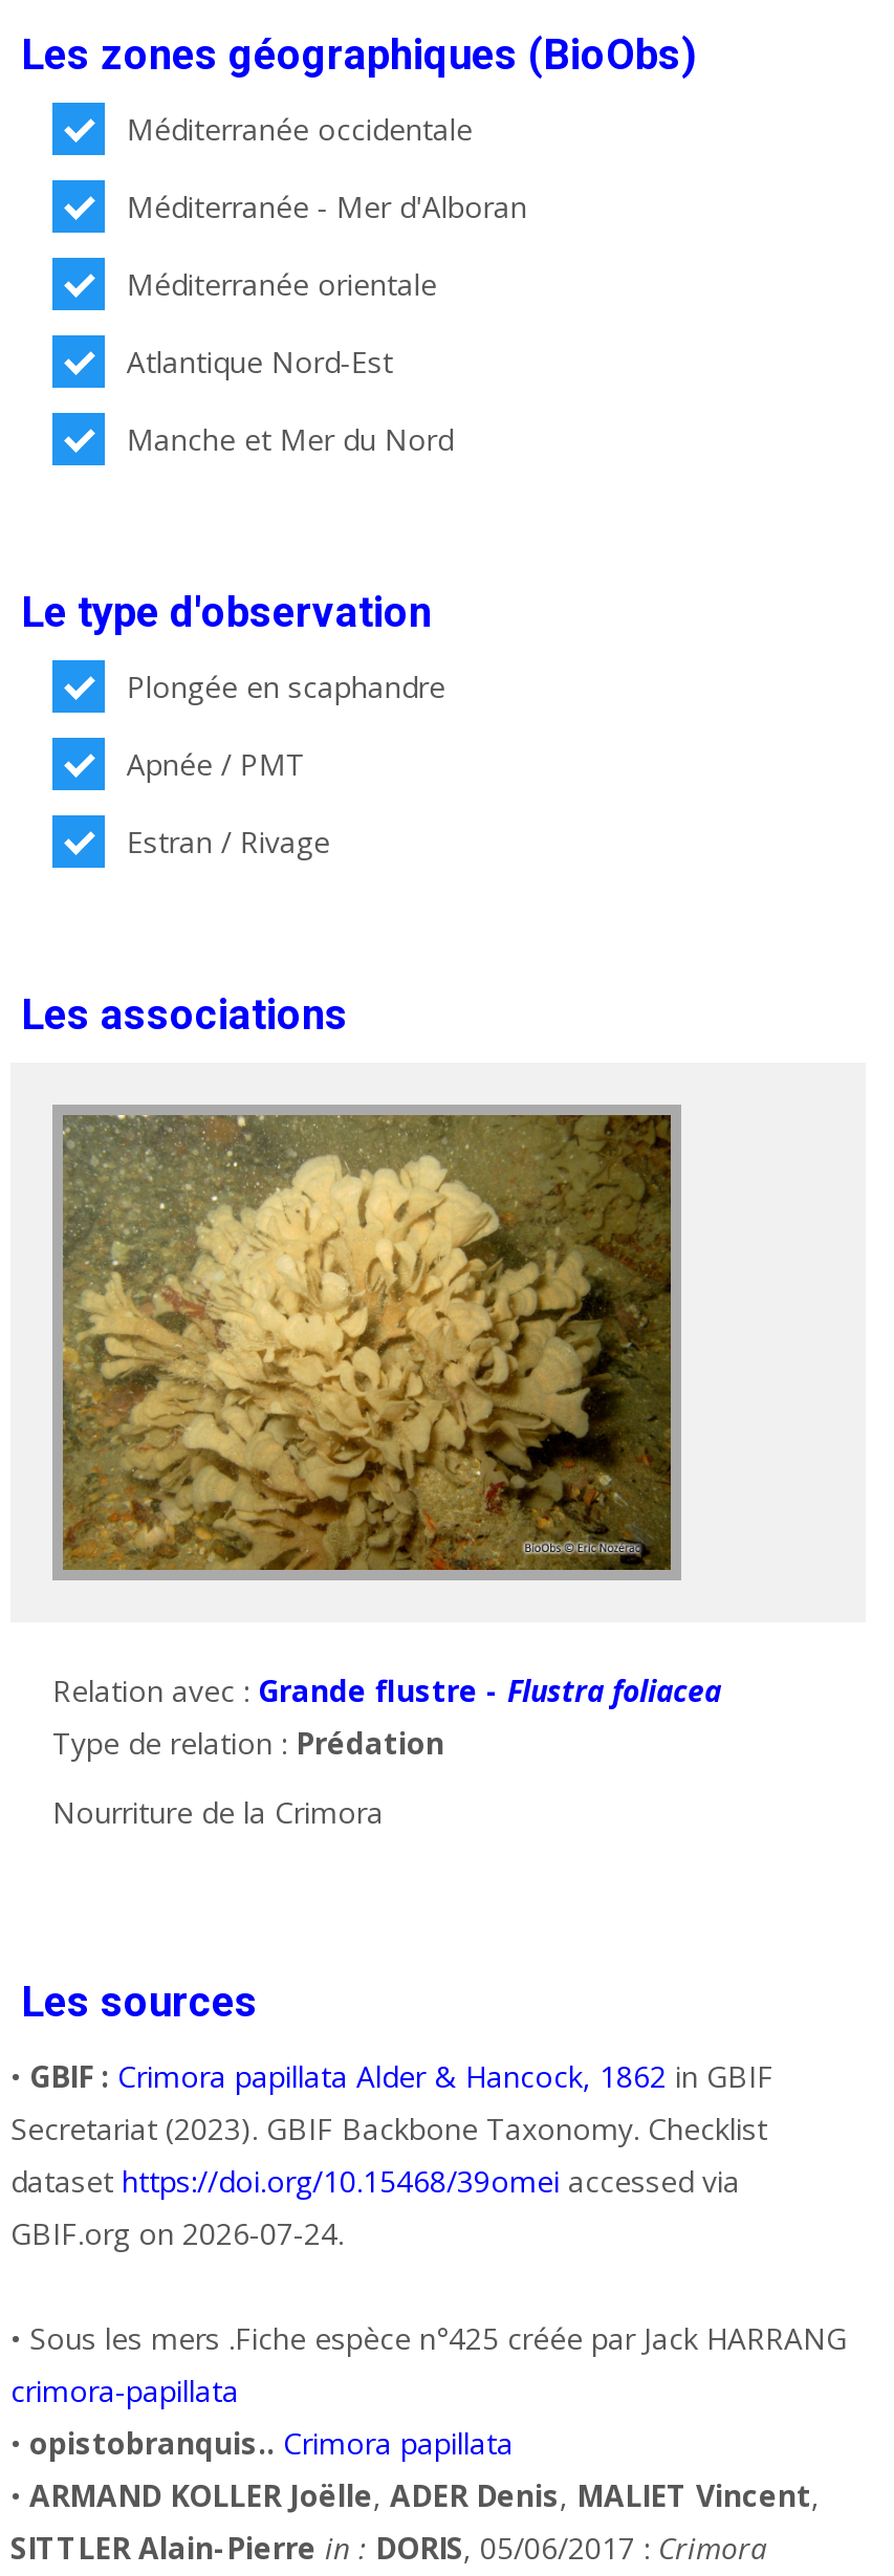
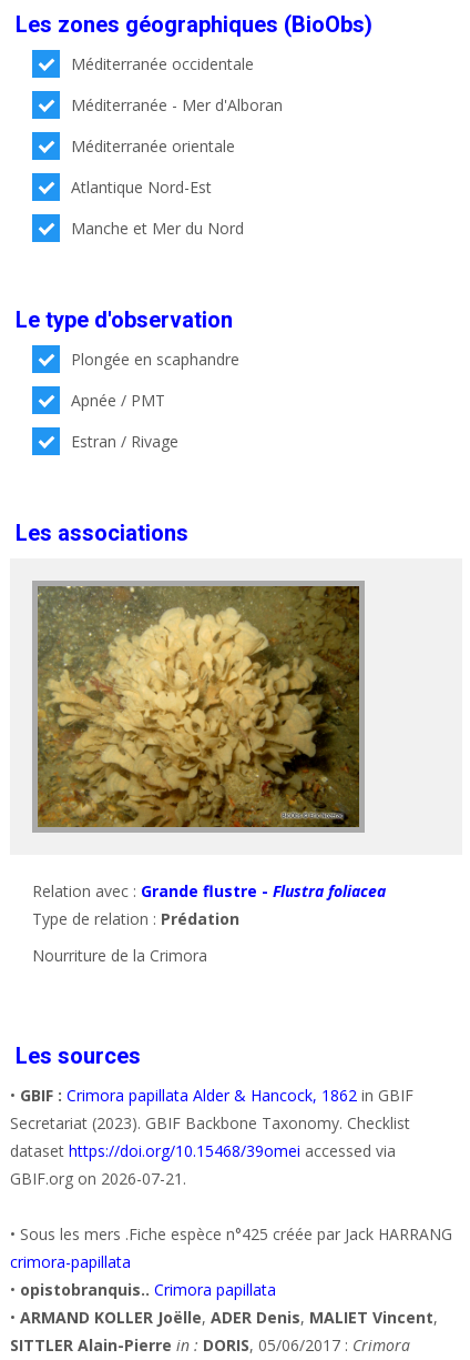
- GBIF.org on 2026-07-24.
+ GBIF.org on 2026-07-21.
